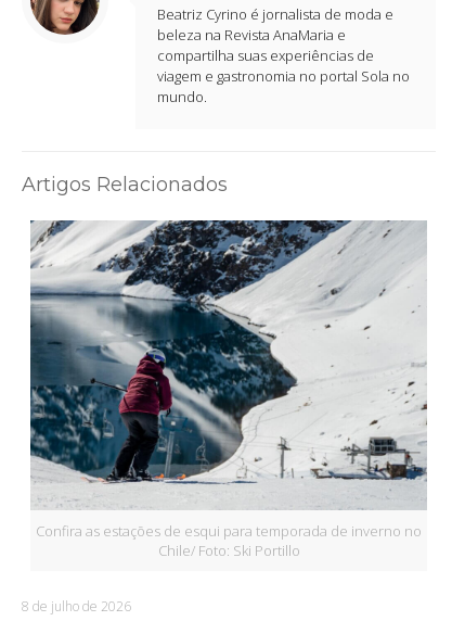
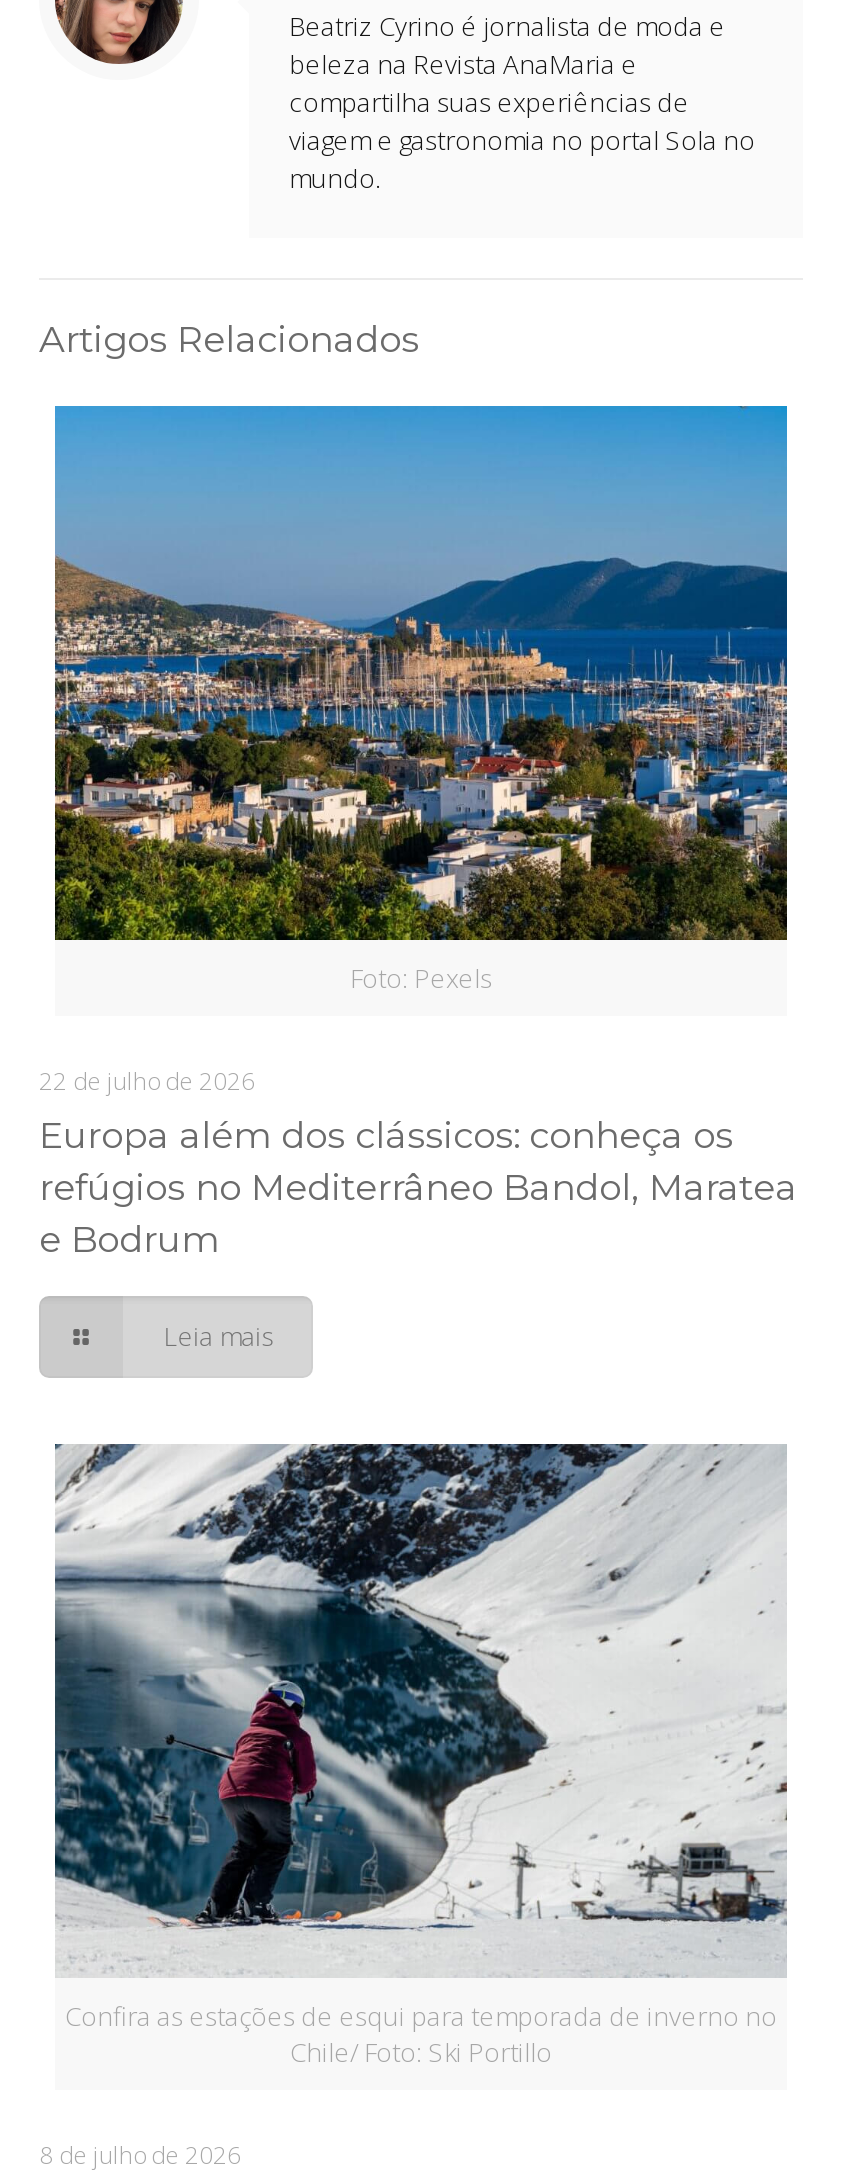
+ [image]
+ Foto: Pexels
+ 22 de julho de 2026
+ Europa além dos clássicos: conheça os
+ refúgios no Mediterrâneo Bandol, Maratea
+ e Bodrum
+ Leia mais
